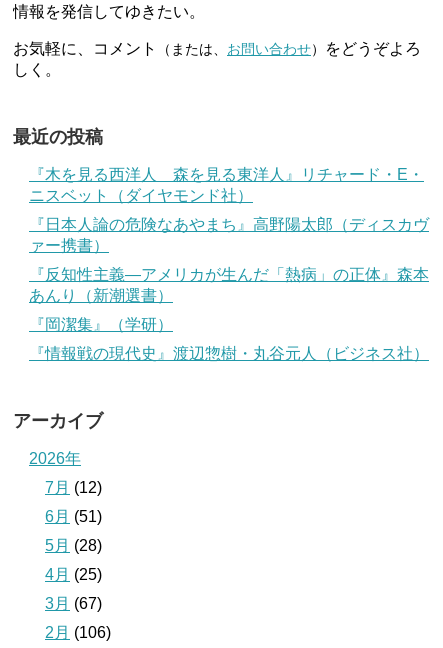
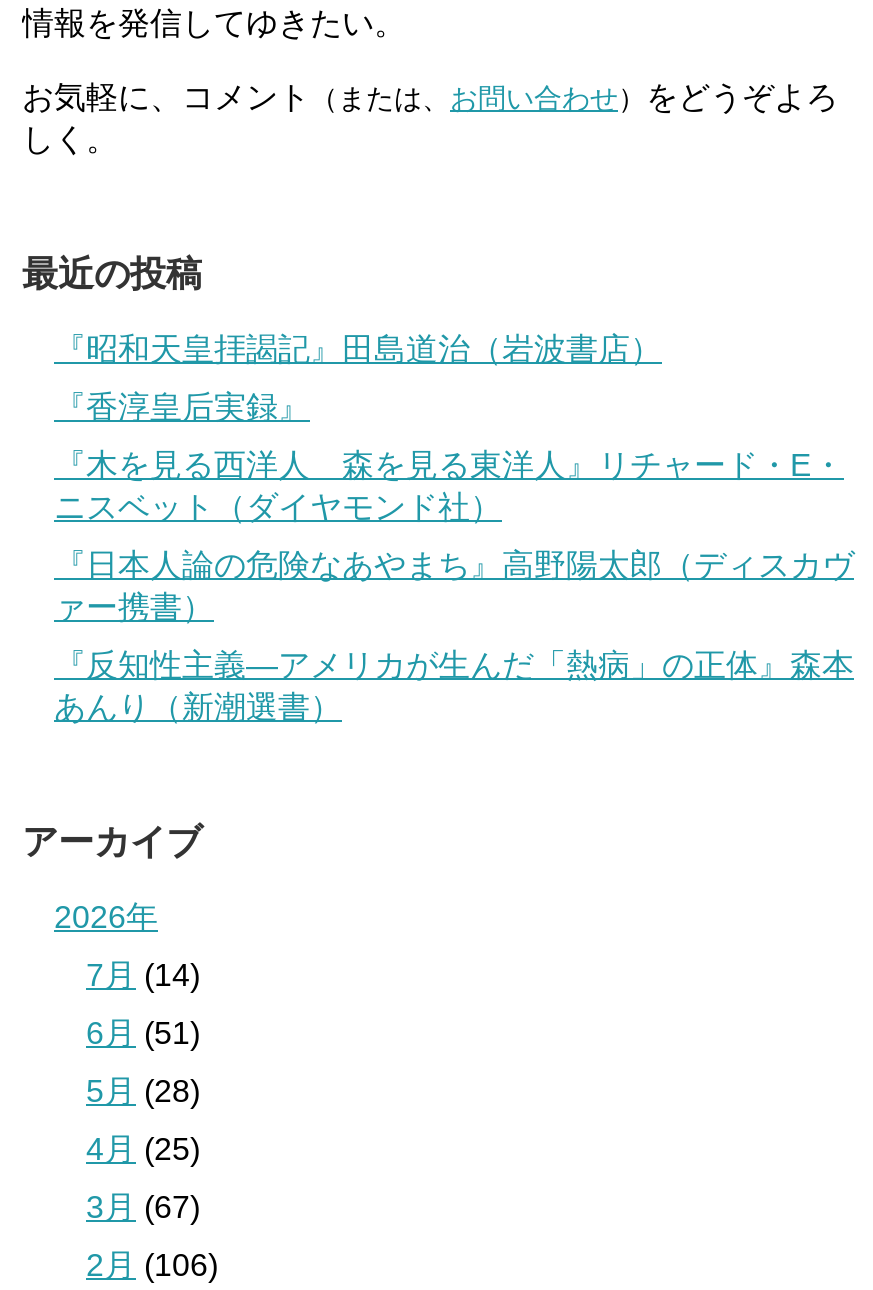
+ 『昭和天皇拝謁記』田島道治（岩波書店）
+ 『香淳皇后実録』

moved down: 『木を見る西洋人 森を見る東洋人』リチャード・E・ | ニスベット（ダイヤモンド社） | 『日本人論の危険なあやまち』高野陽太郎（ディスカヴ | ァー携書） | 『反知性主義―アメリカが生んだ「熱病」の正体』森本 | あんり（新潮選書）

- 『岡潔集』（学研）
- 『情報戦の現代史』渡辺惣樹・丸谷元人（ビジネス社）

- 7月(12)
+ 7月(14)
